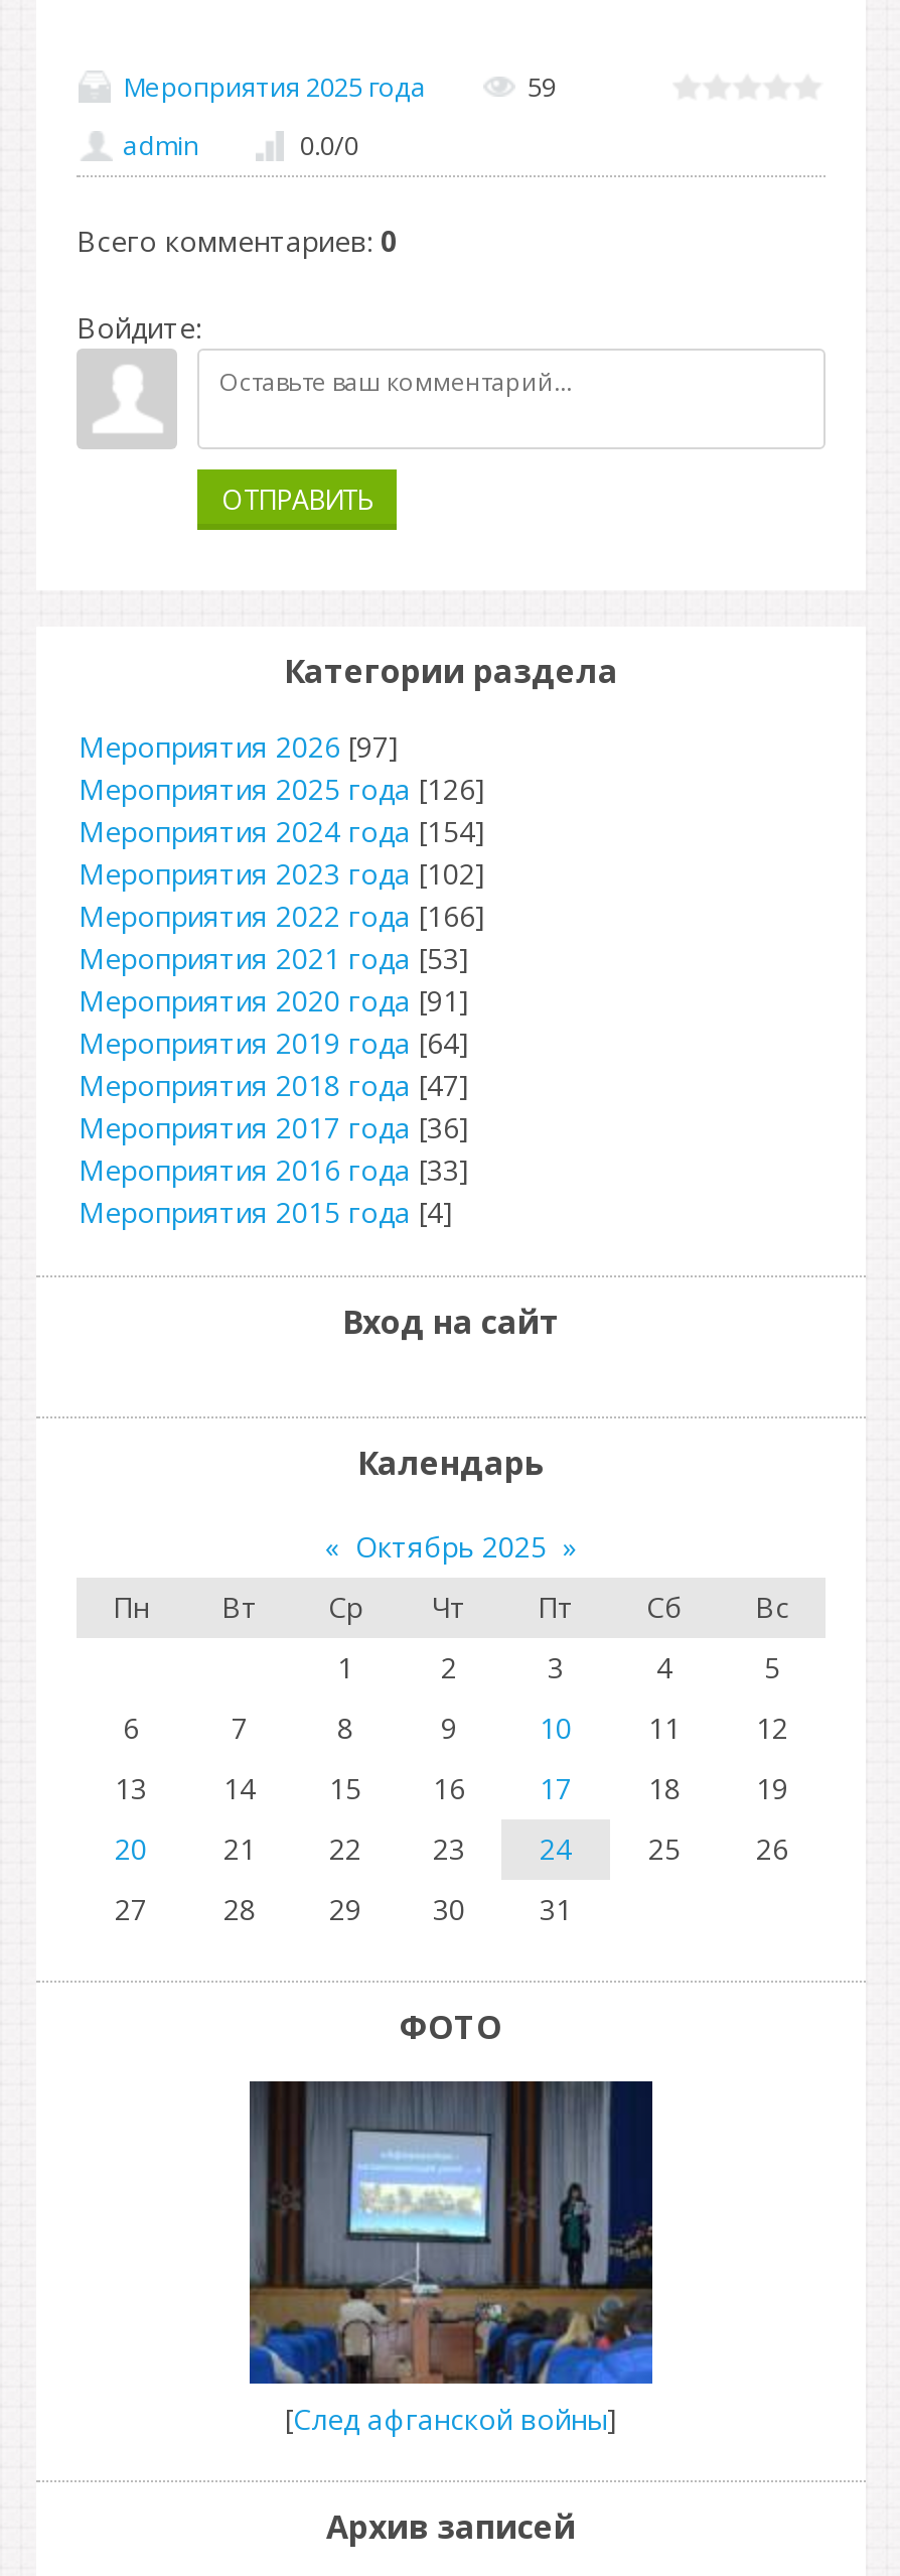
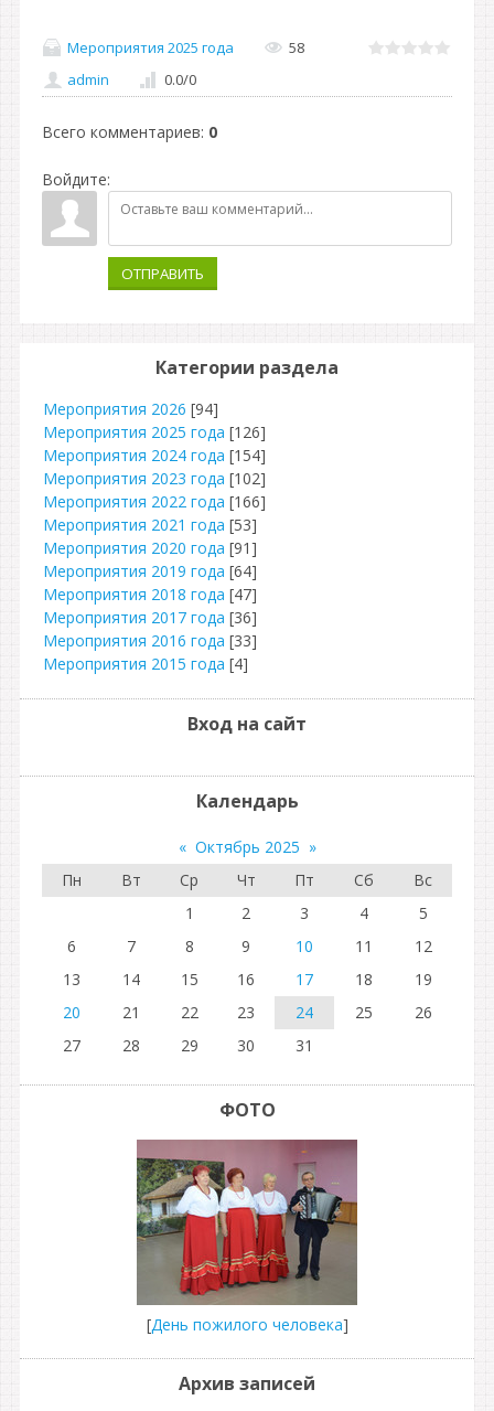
- 59
+ 58

- Мероприятия 2026 [97]
+ Мероприятия 2026 [94]

- [image]
- [След афганской войны]
+ [image]
+ [День пожилого человека]
